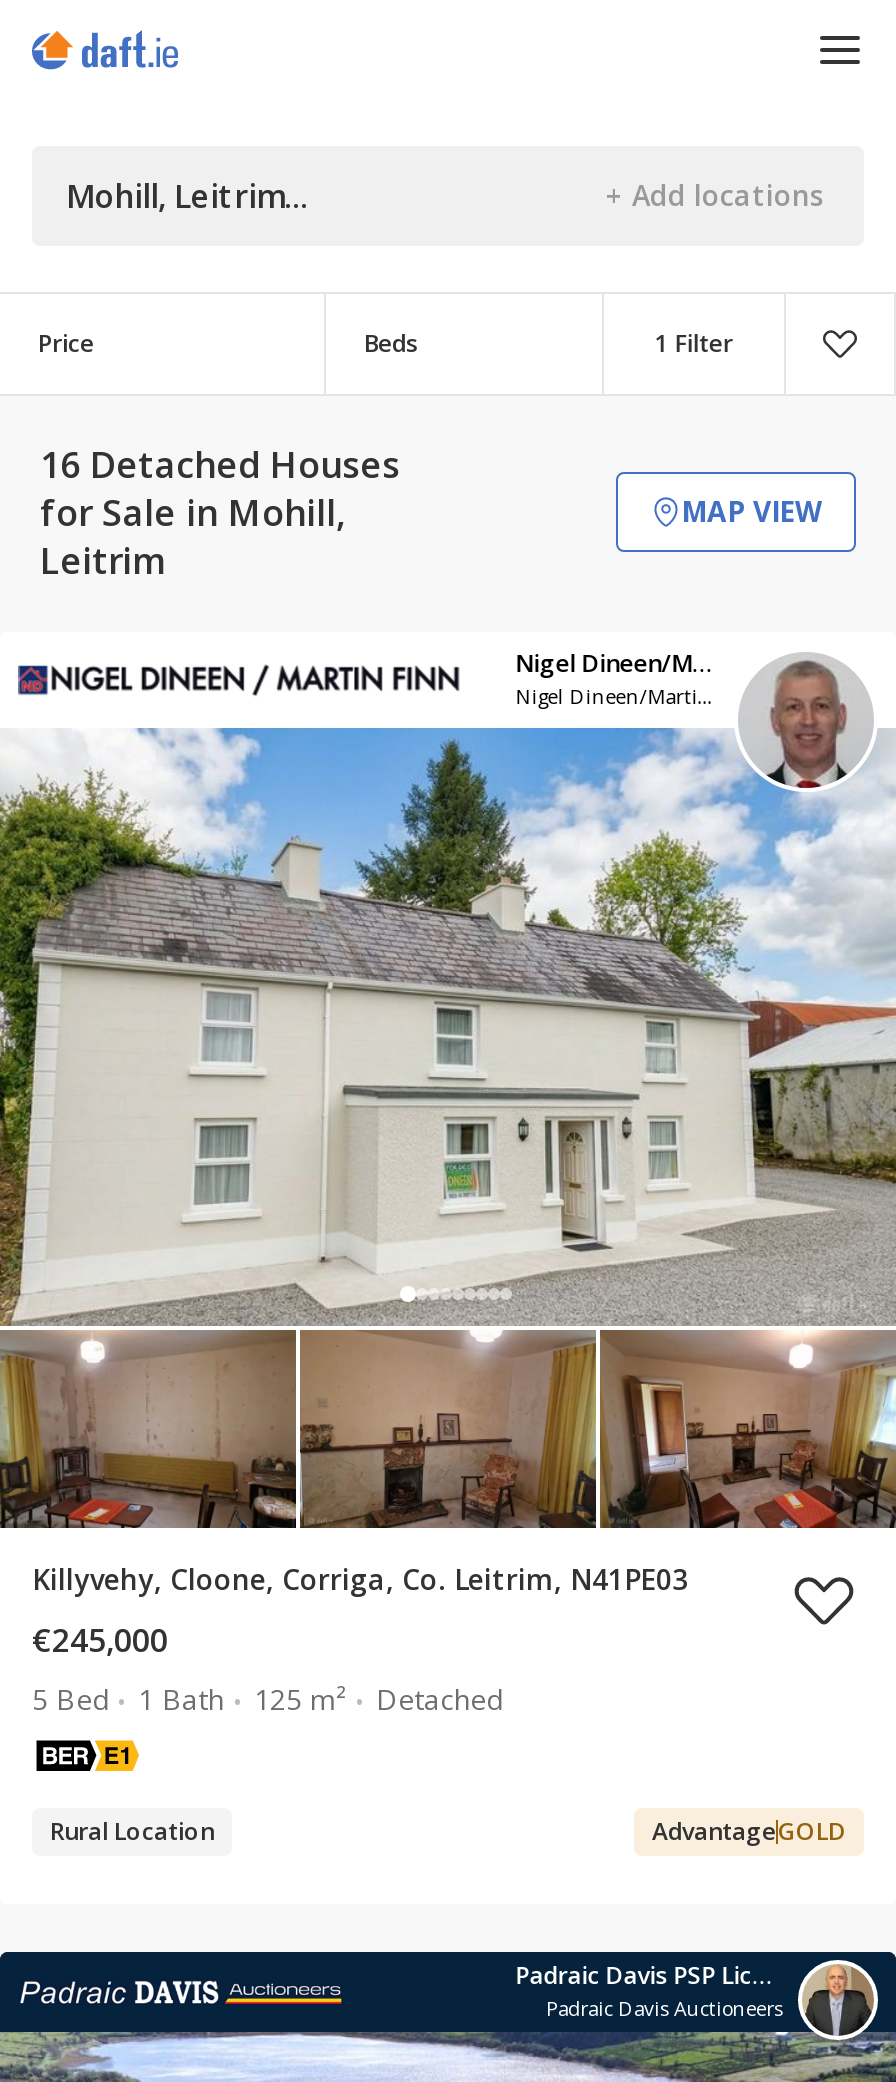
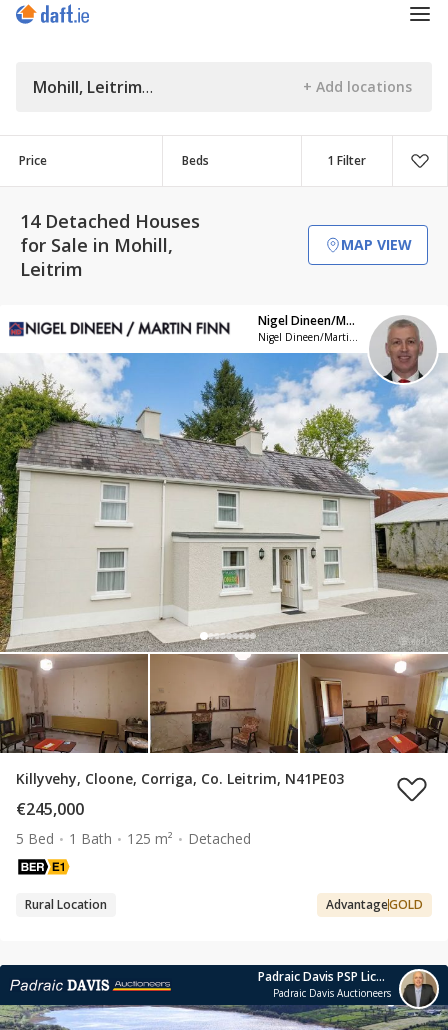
- 16 Detached Houses
+ 14 Detached Houses
